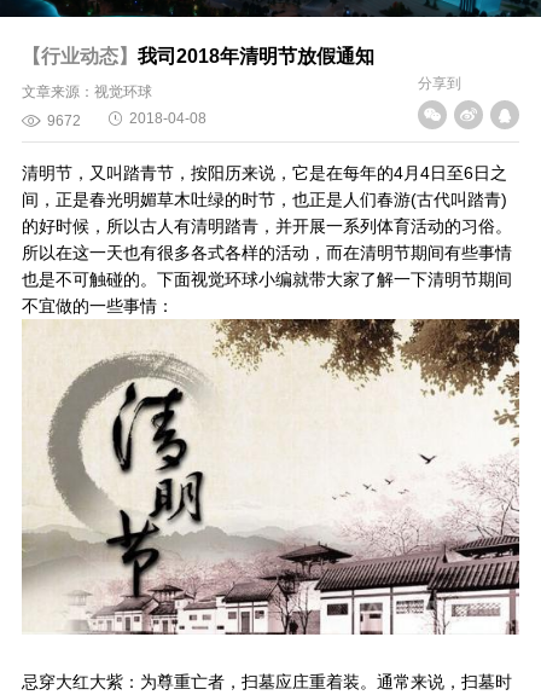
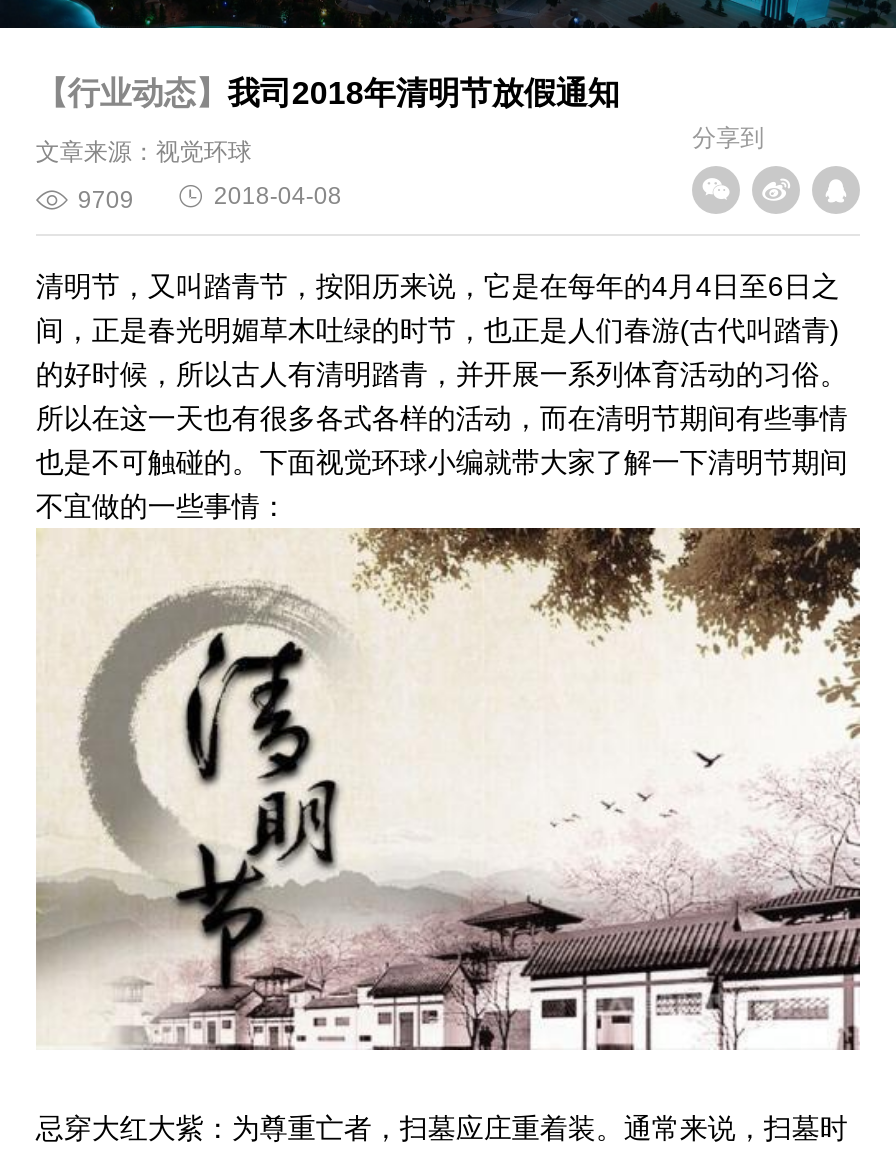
- 9672
+ 9709
